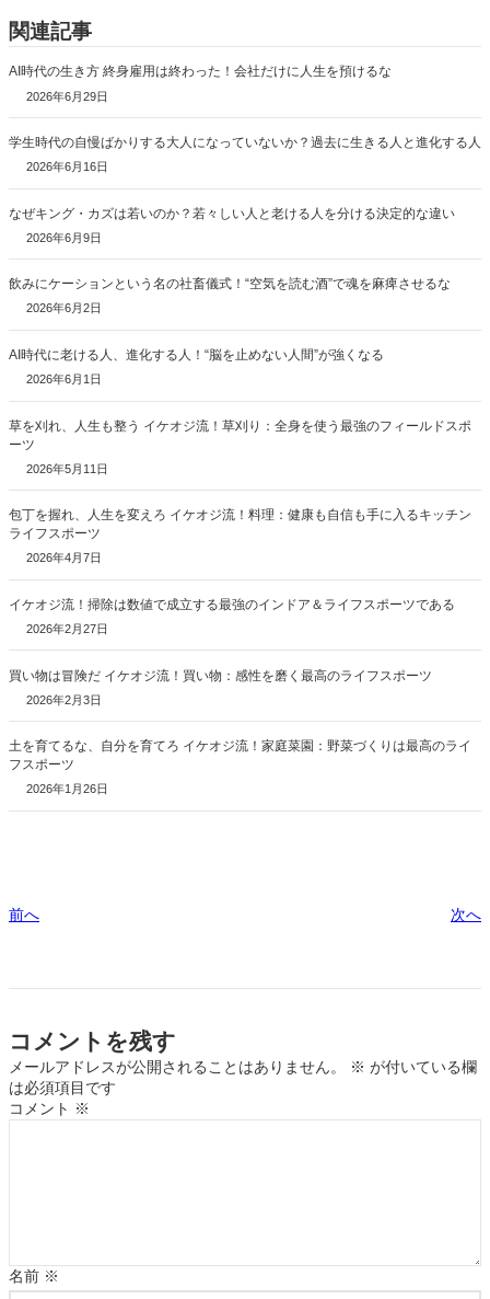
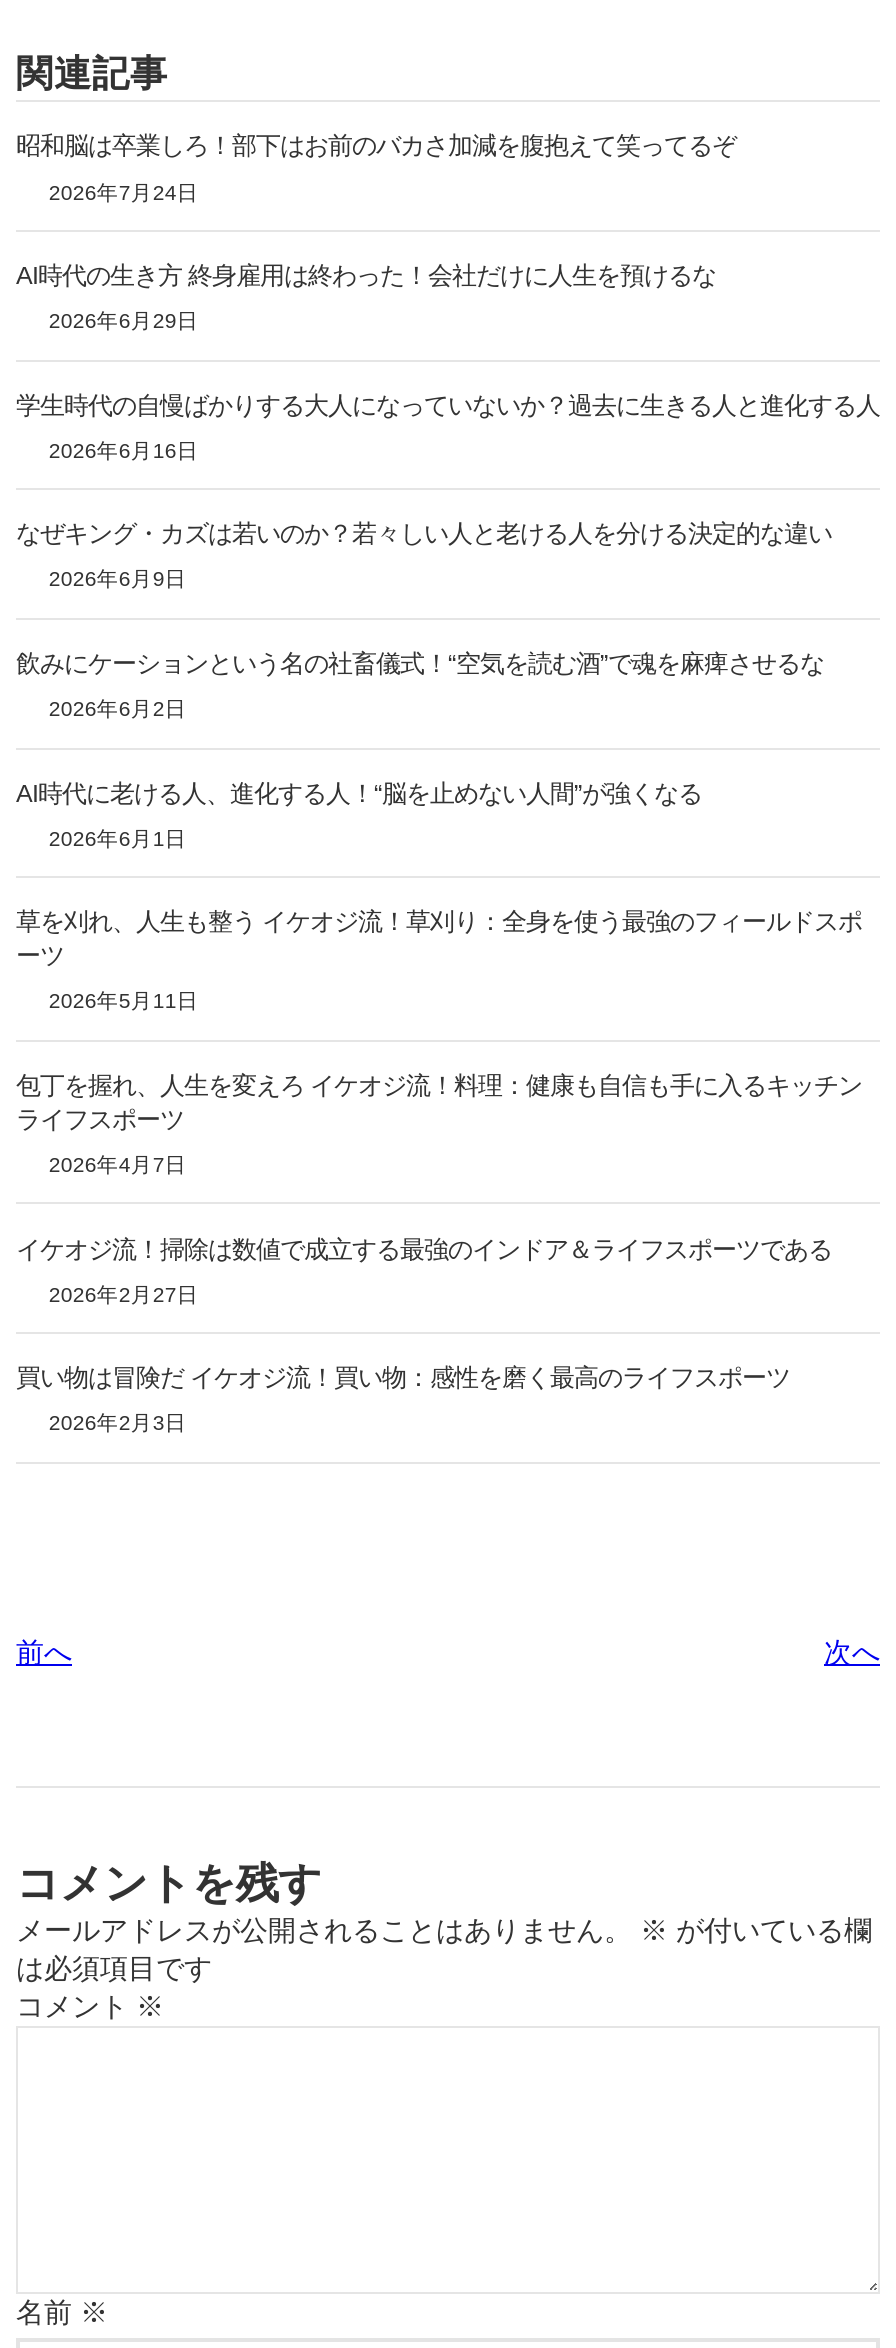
+ 昭和脳は卒業しろ！部下はお前のバカさ加減を腹抱えて笑ってるぞ
+ 2026年7月24日

moved down: AI時代の生き方 終身雇用は終わった！会社だけに人生を預けるな | 2026年6月29日 | 学生時代の自慢ばかりする大人になっていないか？過去に生きる人と進化する人 | ... | 買い物は冒険だ イケオジ流！買い物：感性を磨く最高のライフスポーツ | 2026年2月3日

- 土を育てるな、自分を育てろ イケオジ流！家庭菜園：野菜づくりは最高のライ
- フスポーツ
- 2026年1月26日
